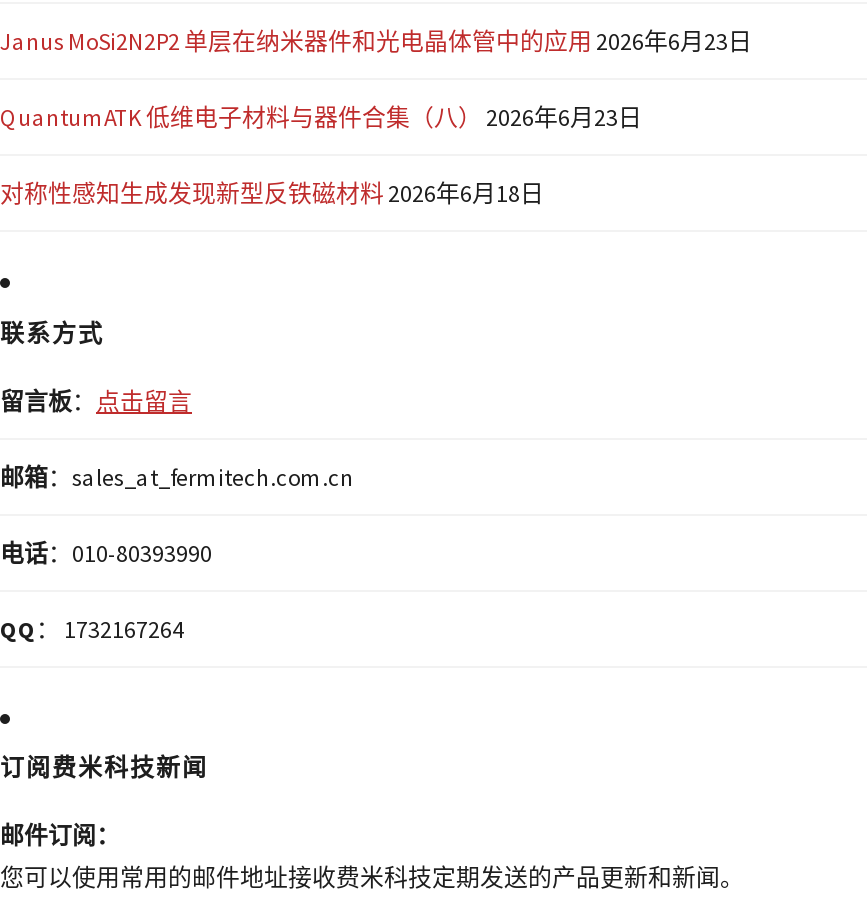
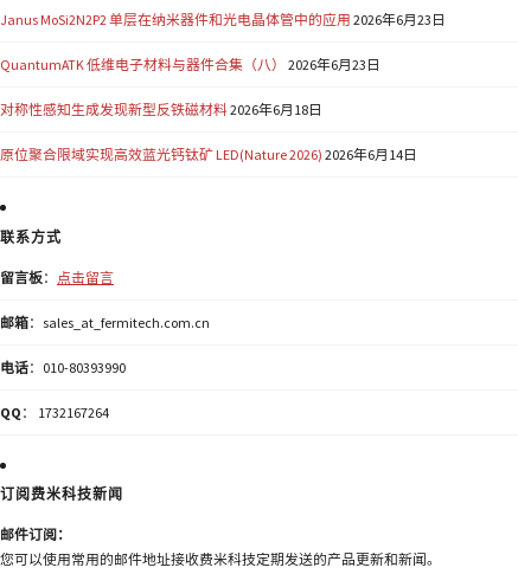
+ 原位聚合限域实现高效蓝光钙钛矿 LED(Nature 2026) 2026年6月14日
